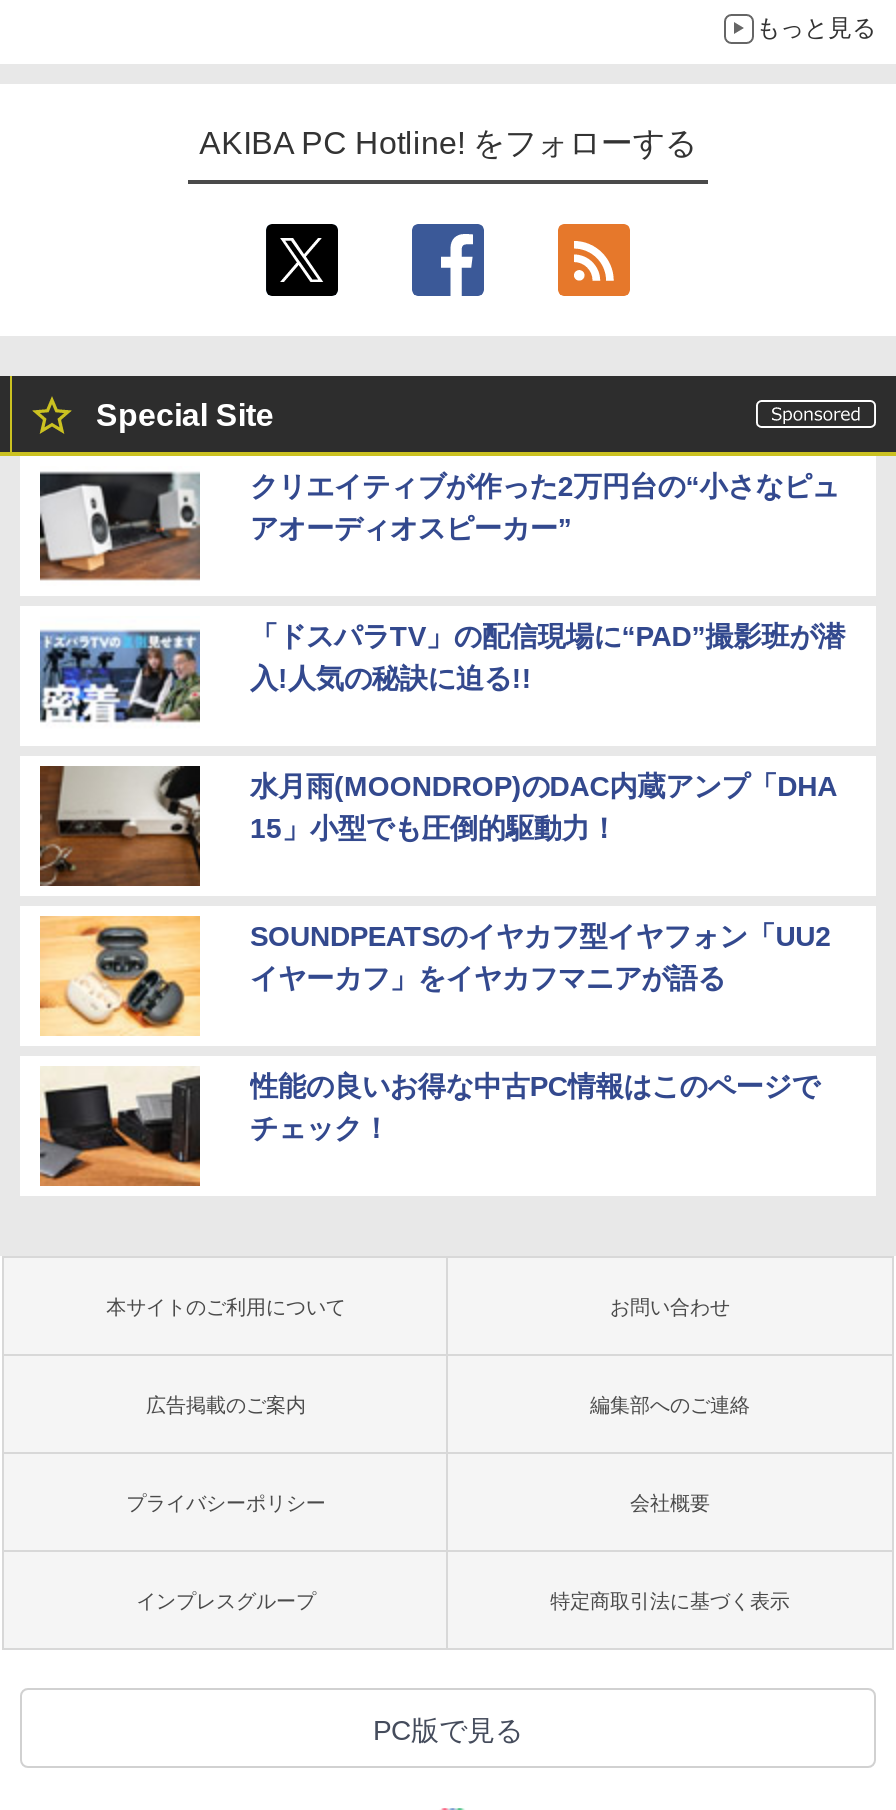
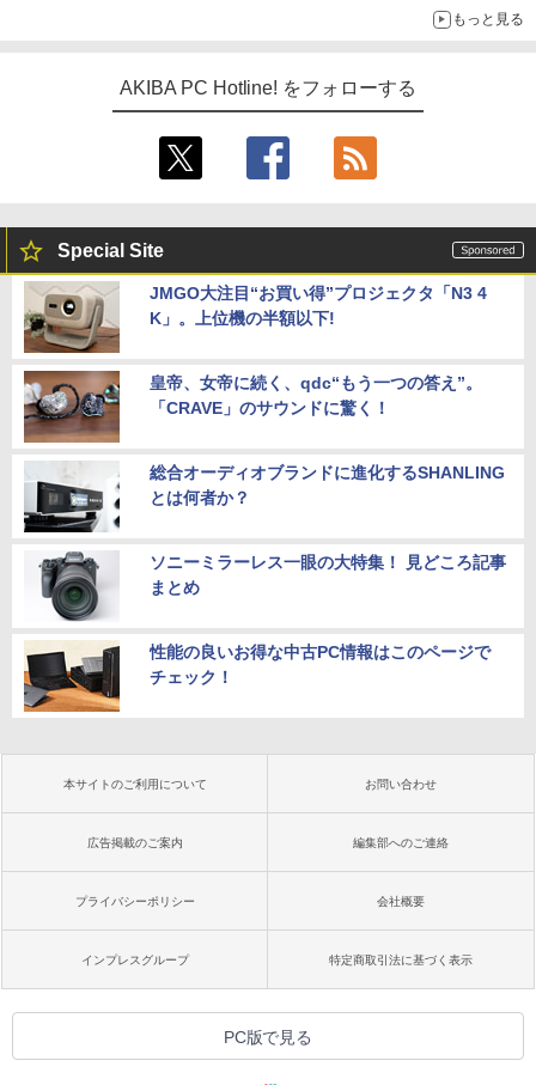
- [image]
- クリエイティブが作った2万円台の“小さなピュ
- アオーディオスピーカー”
+ [image]
+ JMGO大注目“お買い得”プロジェクタ「N3 4
+ K」。上位機の半額以下!

- [image]
- 「ドスパラTV」の配信現場に“PAD”撮影班が潜
- 入!人気の秘訣に迫る!!
+ [image]
+ 皇帝、女帝に続く、qdc“もう一つの答え”。
+ 「CRAVE」のサウンドに驚く！

- [image]
- 水月雨(MOONDROP)のDAC内蔵アンプ「DHA
- 15」小型でも圧倒的駆動力！
+ [image]
+ 総合オーディオブランドに進化するSHANLING
+ とは何者か？

- [image]
- SOUNDPEATSのイヤカフ型イヤフォン「UU2
- イヤーカフ」をイヤカフマニアが語る
+ [image]
+ ソニーミラーレス一眼の大特集！ 見どころ記事
+ まとめ
